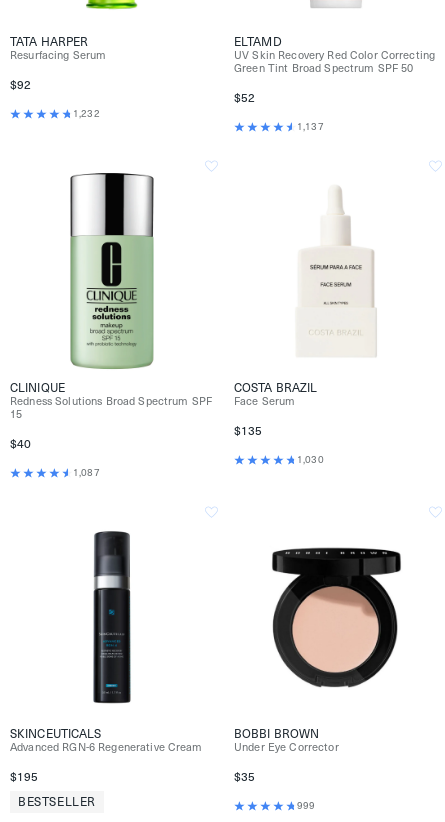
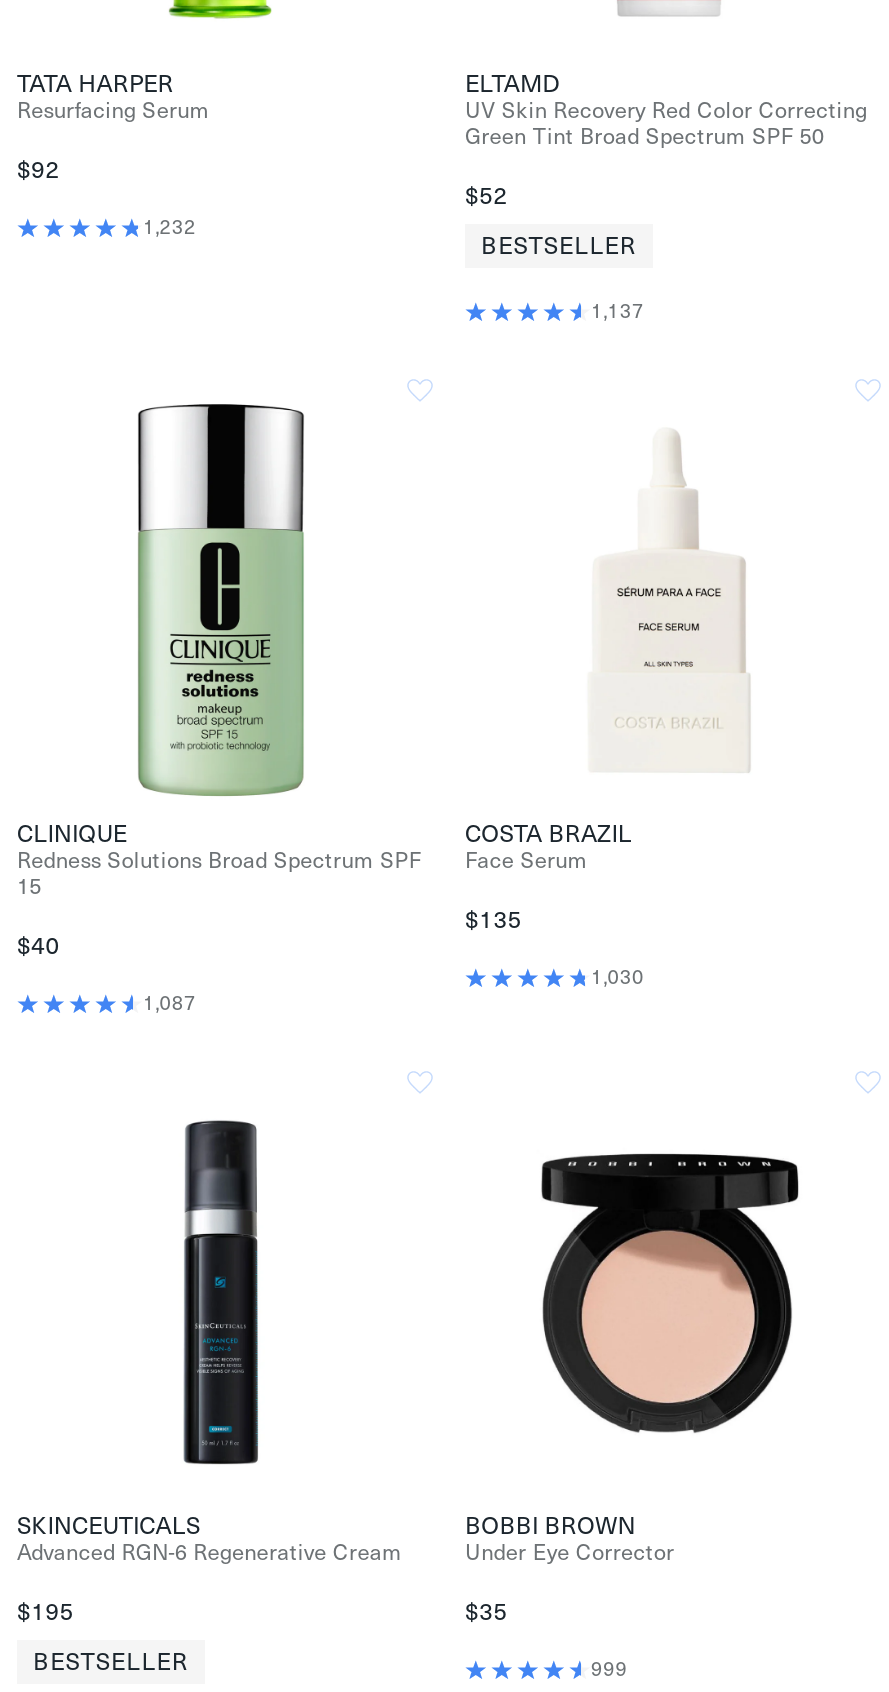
+ BESTSELLER
